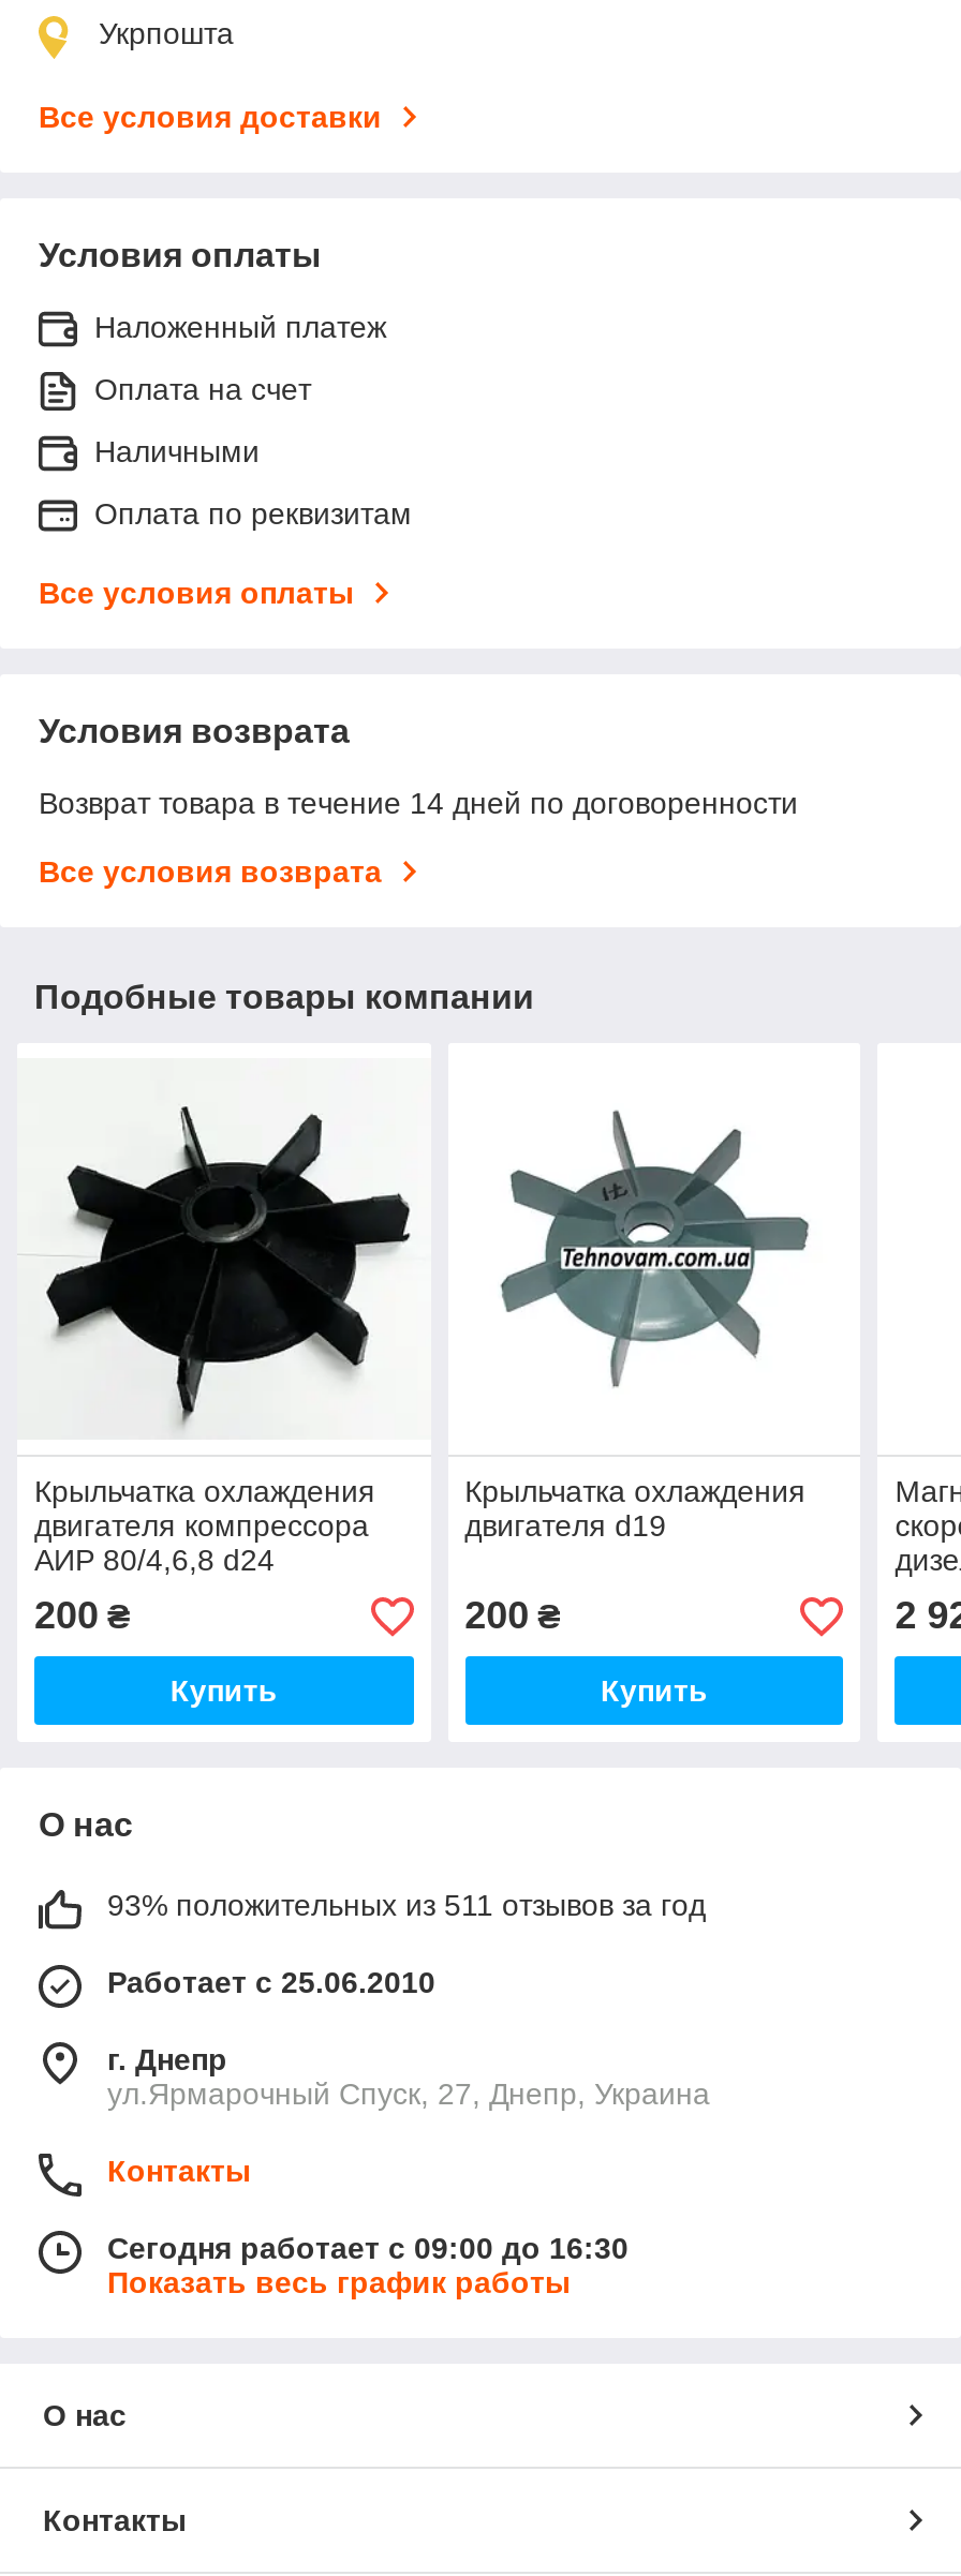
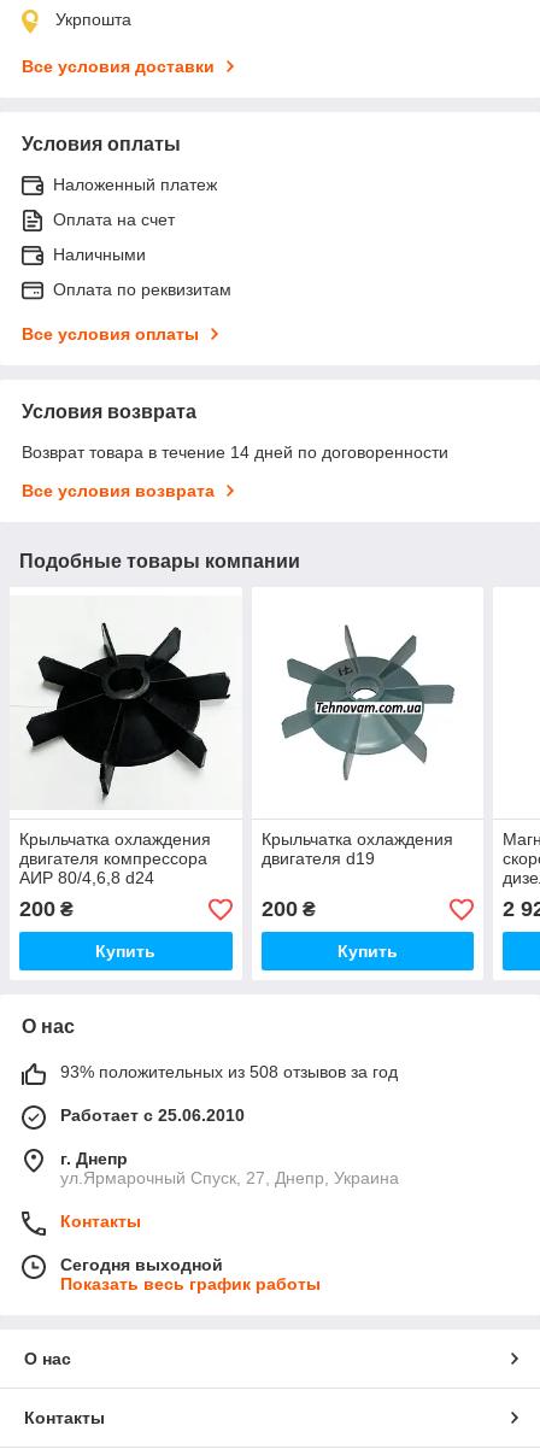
- 93% положительных из 511 отзывов за год
+ 93% положительных из 508 отзывов за год

- Сегодня работает с 09:00 до 16:30
+ Сегодня выходной
